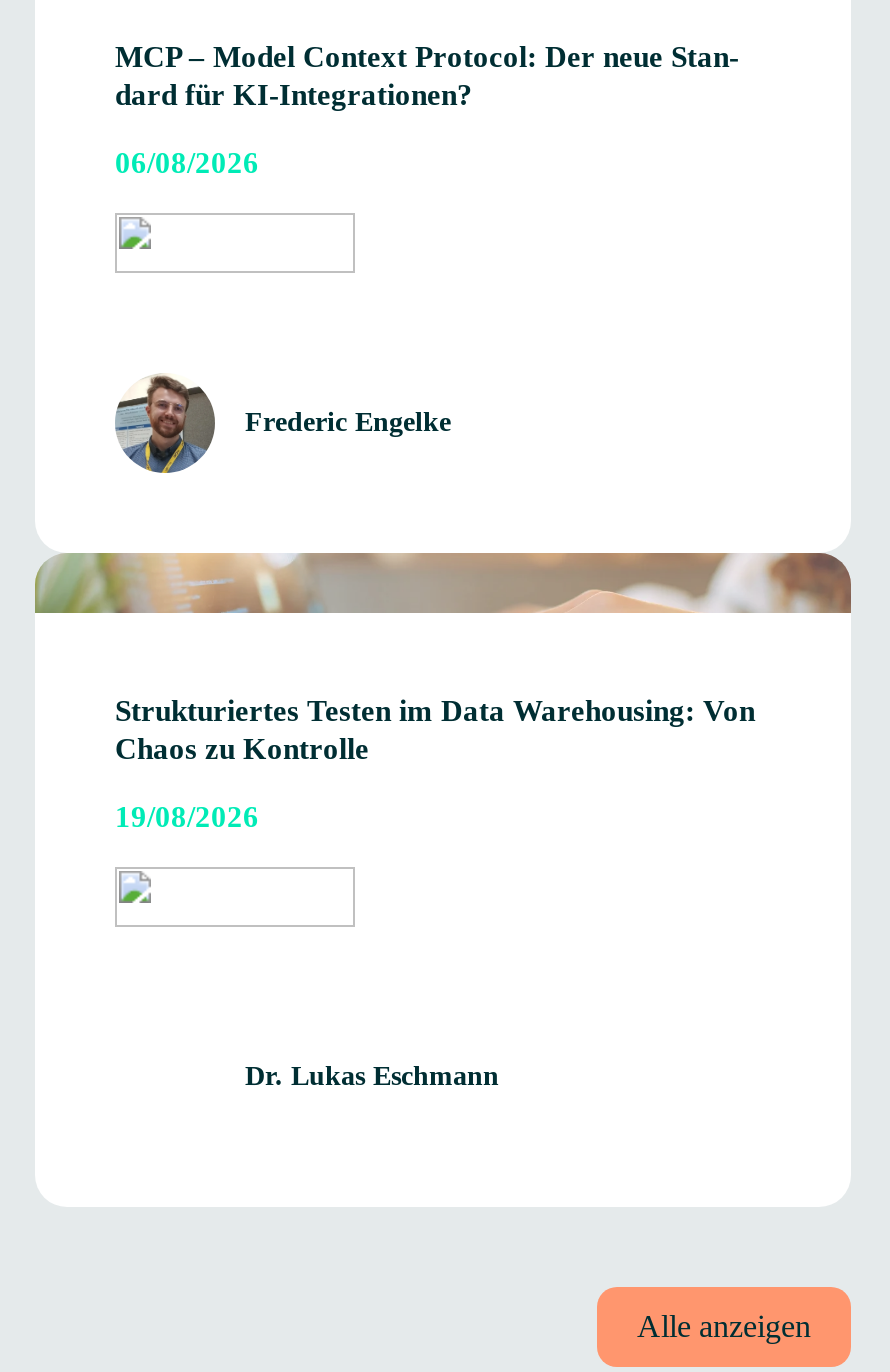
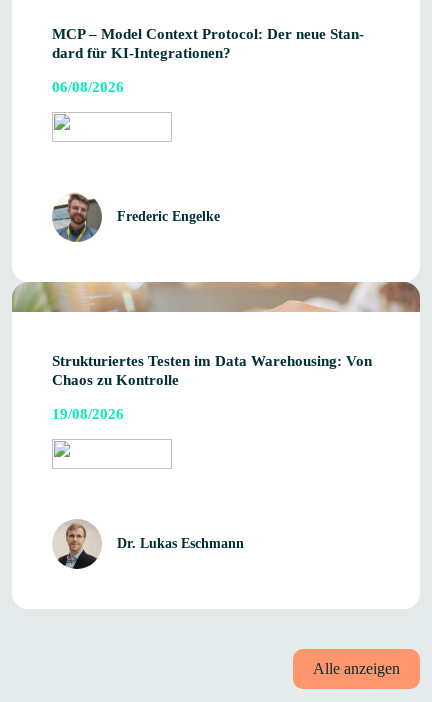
+ [image]
